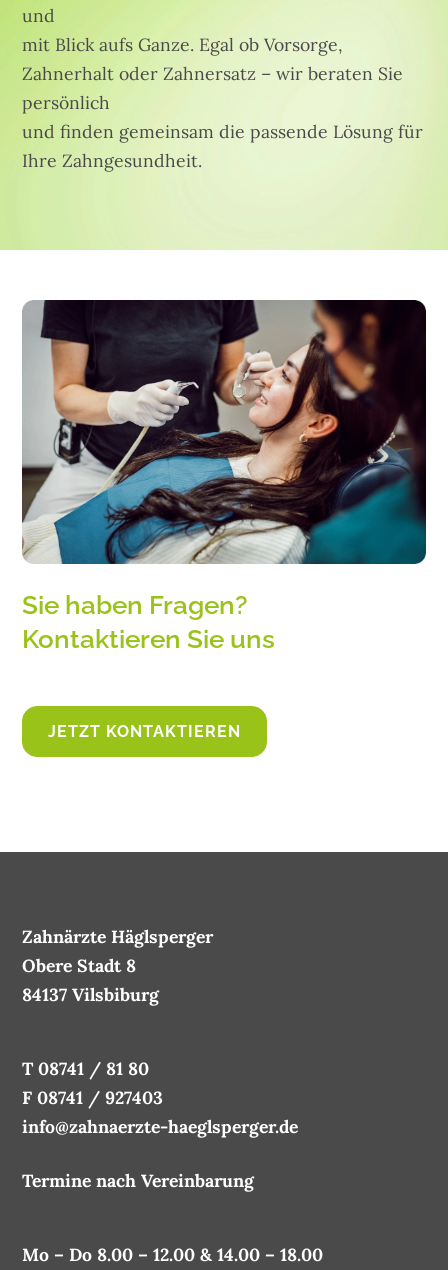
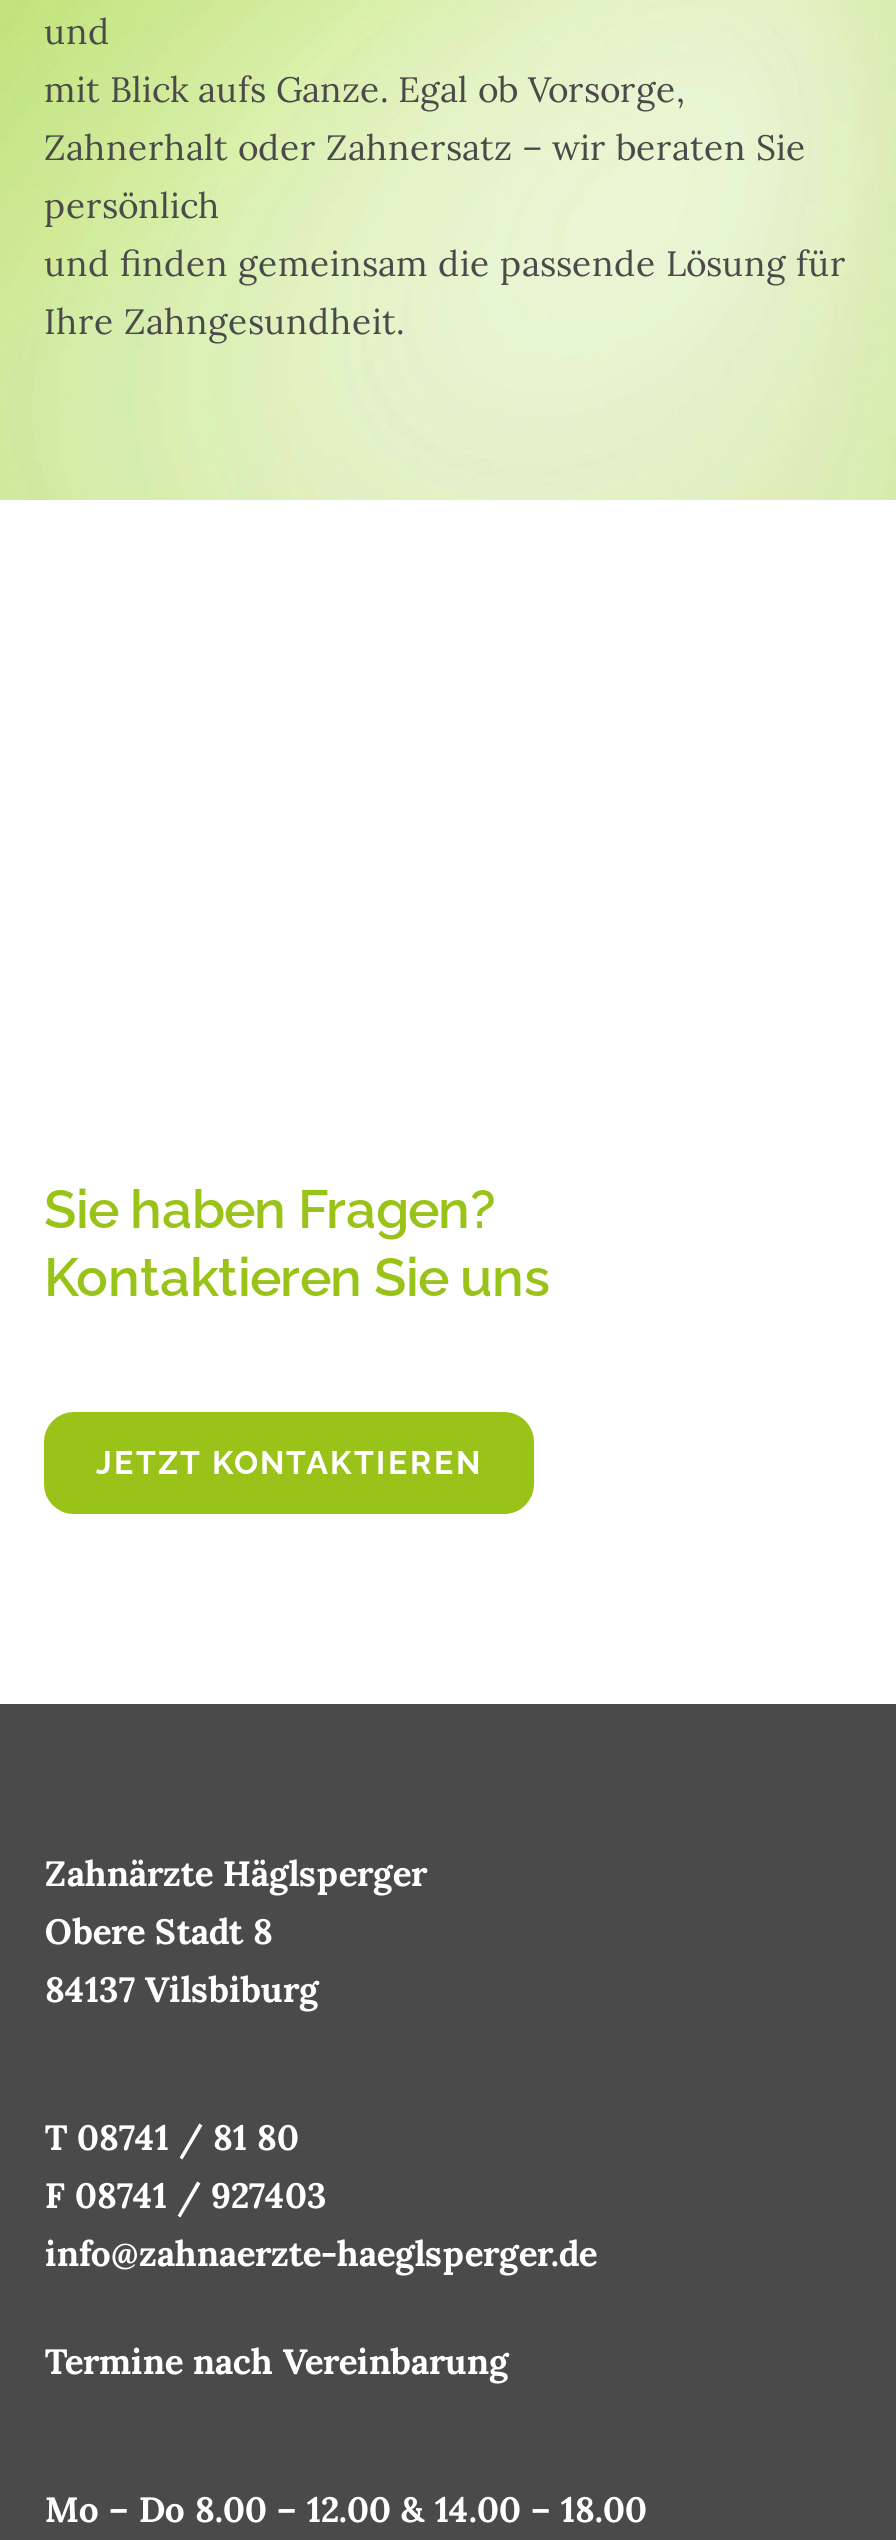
- [image]
